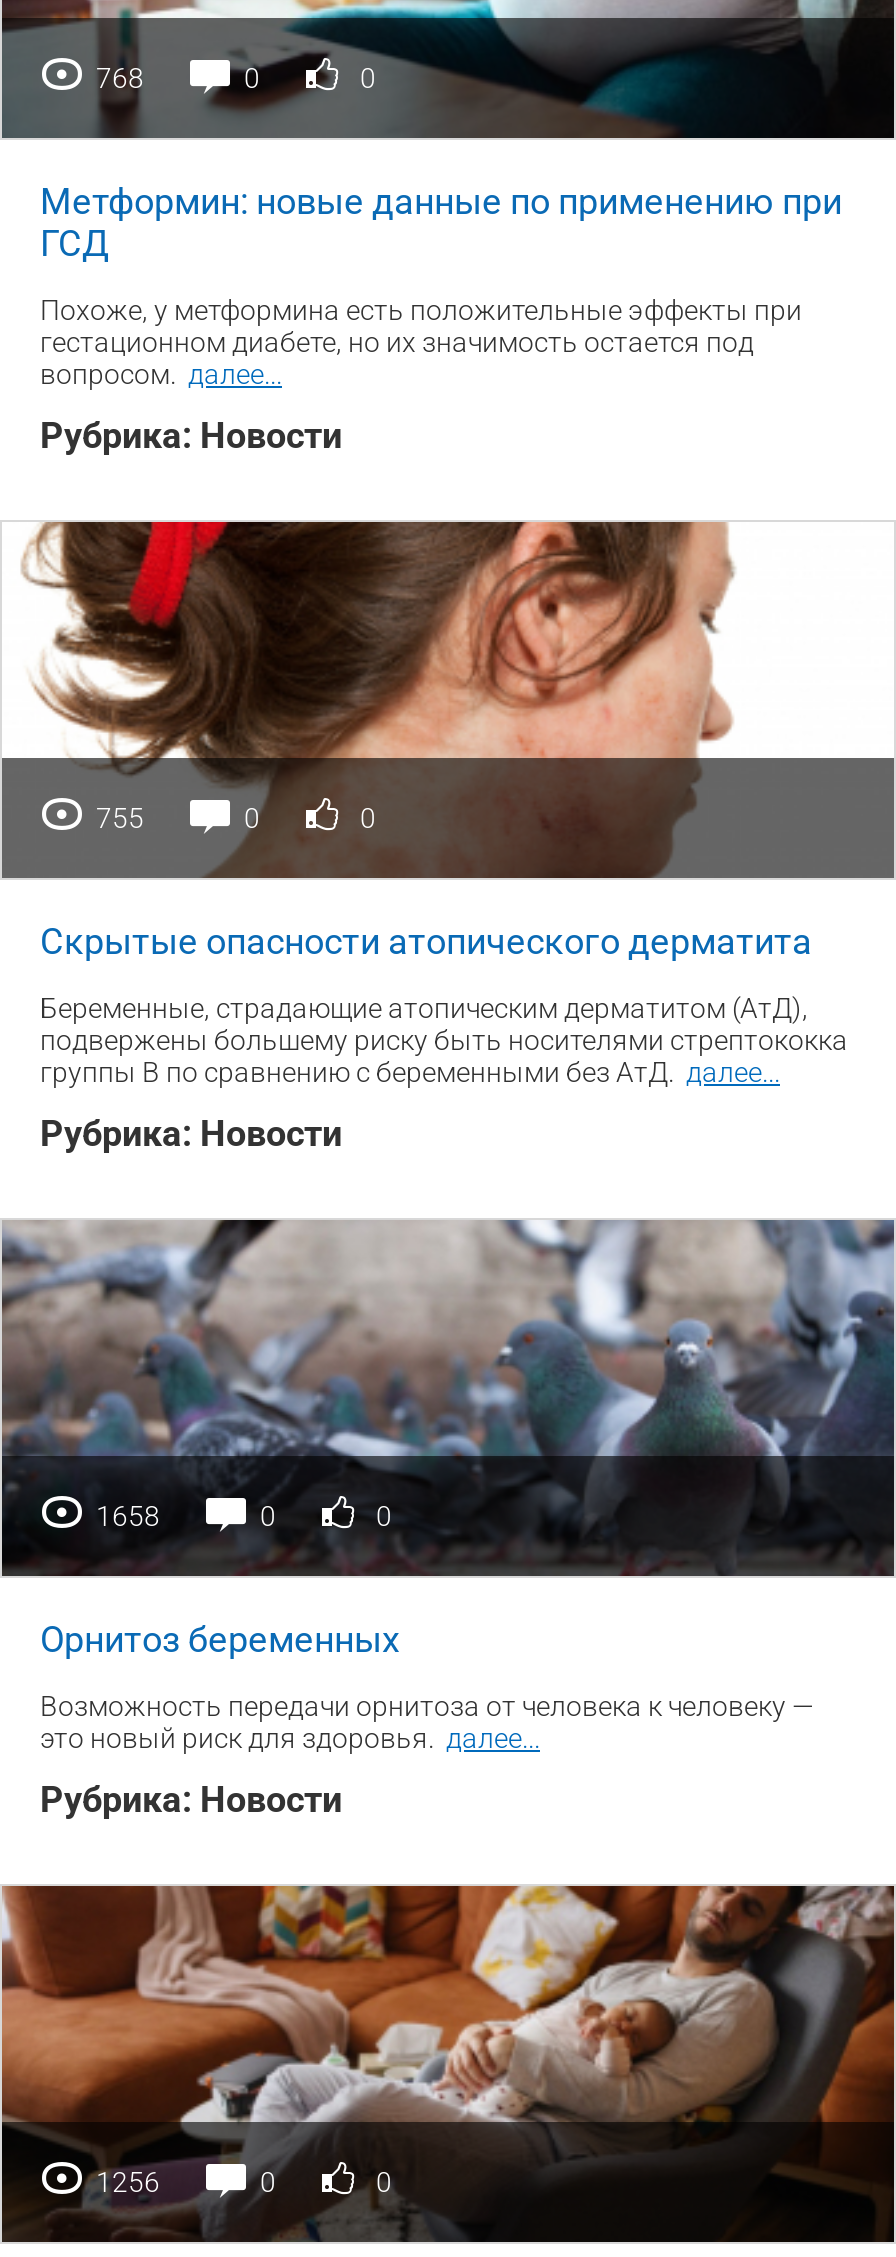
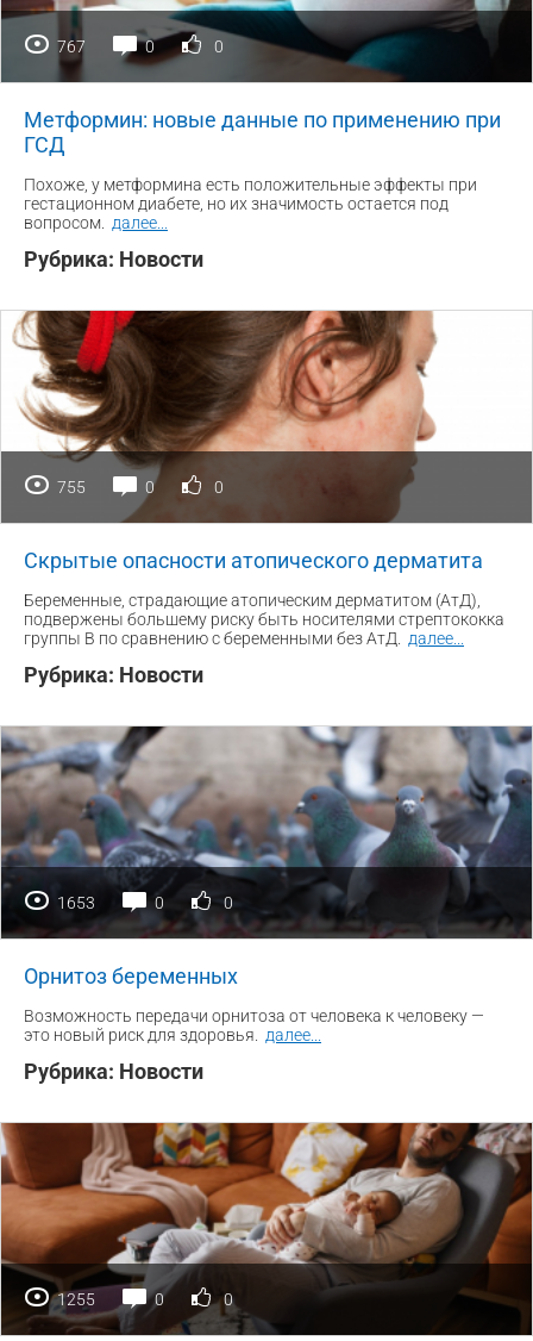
- 768
+ 767

- 1658
+ 1653

- 1256
+ 1255
